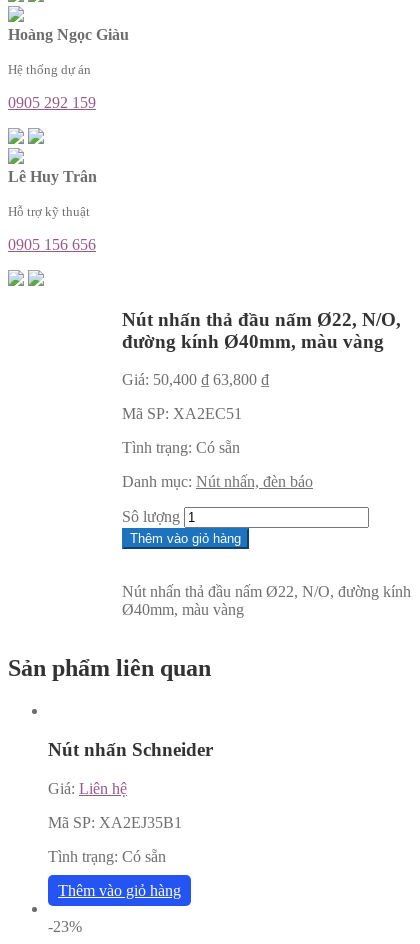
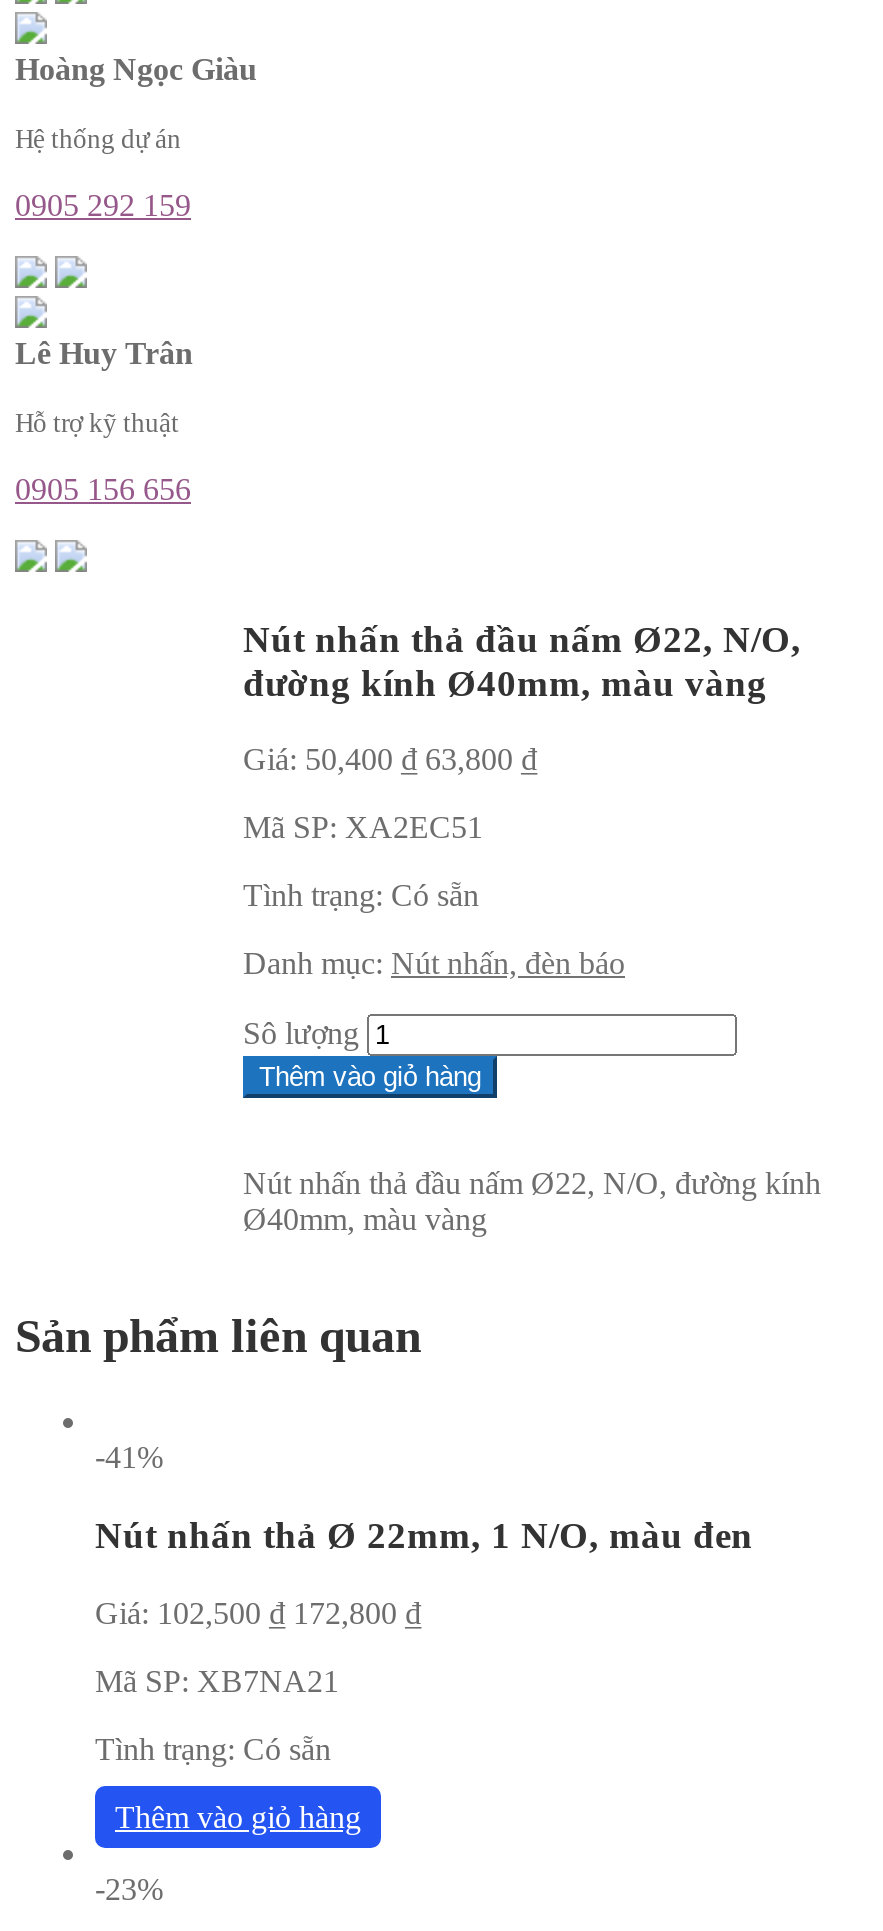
- Nút nhấn Schneider
- Giá: Liên hệ
- Mã SP: XA2EJ35B1
+ -41%
+ Nút nhấn thả Ø 22mm, 1 N/O, màu đen
+ Giá: 102,500 ₫ 172,800 ₫
+ Mã SP: XB7NA21
